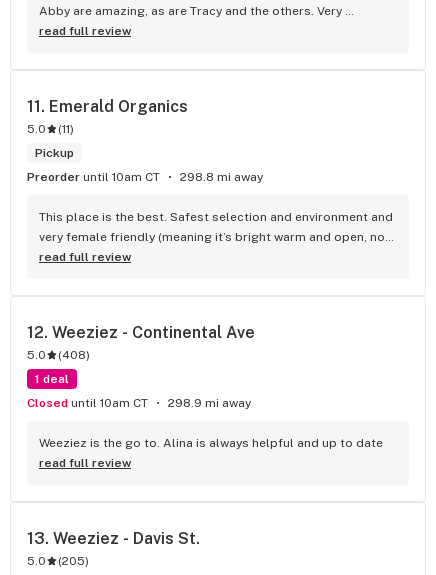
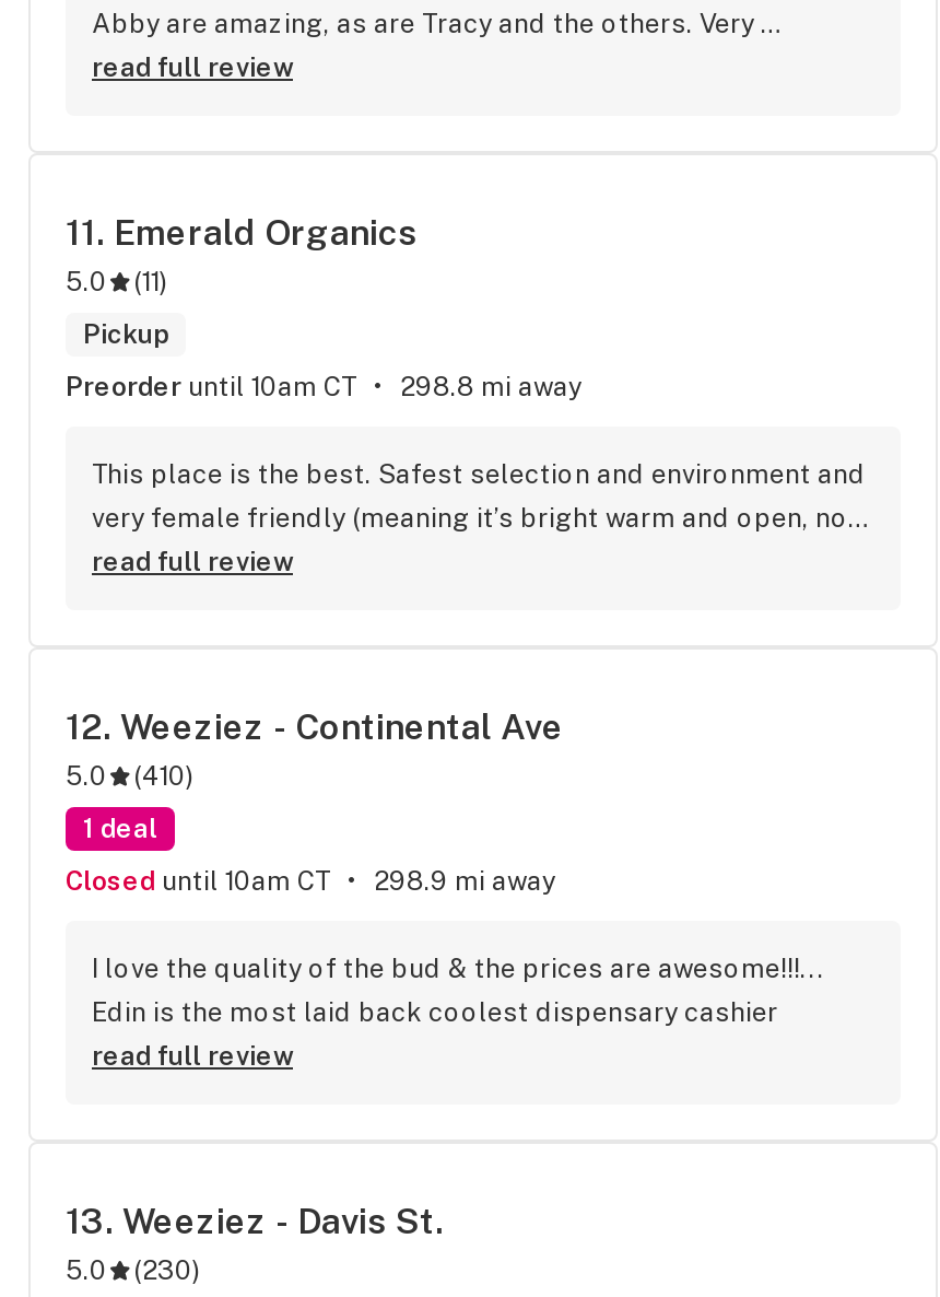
- 5.0 (408)
+ 5.0 (410)

- Weeziez is the go to. Alina is always helpful and up to date
+ I love the quality of the bud & the prices are awesome!!!...
+ Edin is the most laid back coolest dispensary cashier

- 5.0 (205)
+ 5.0 (230)
